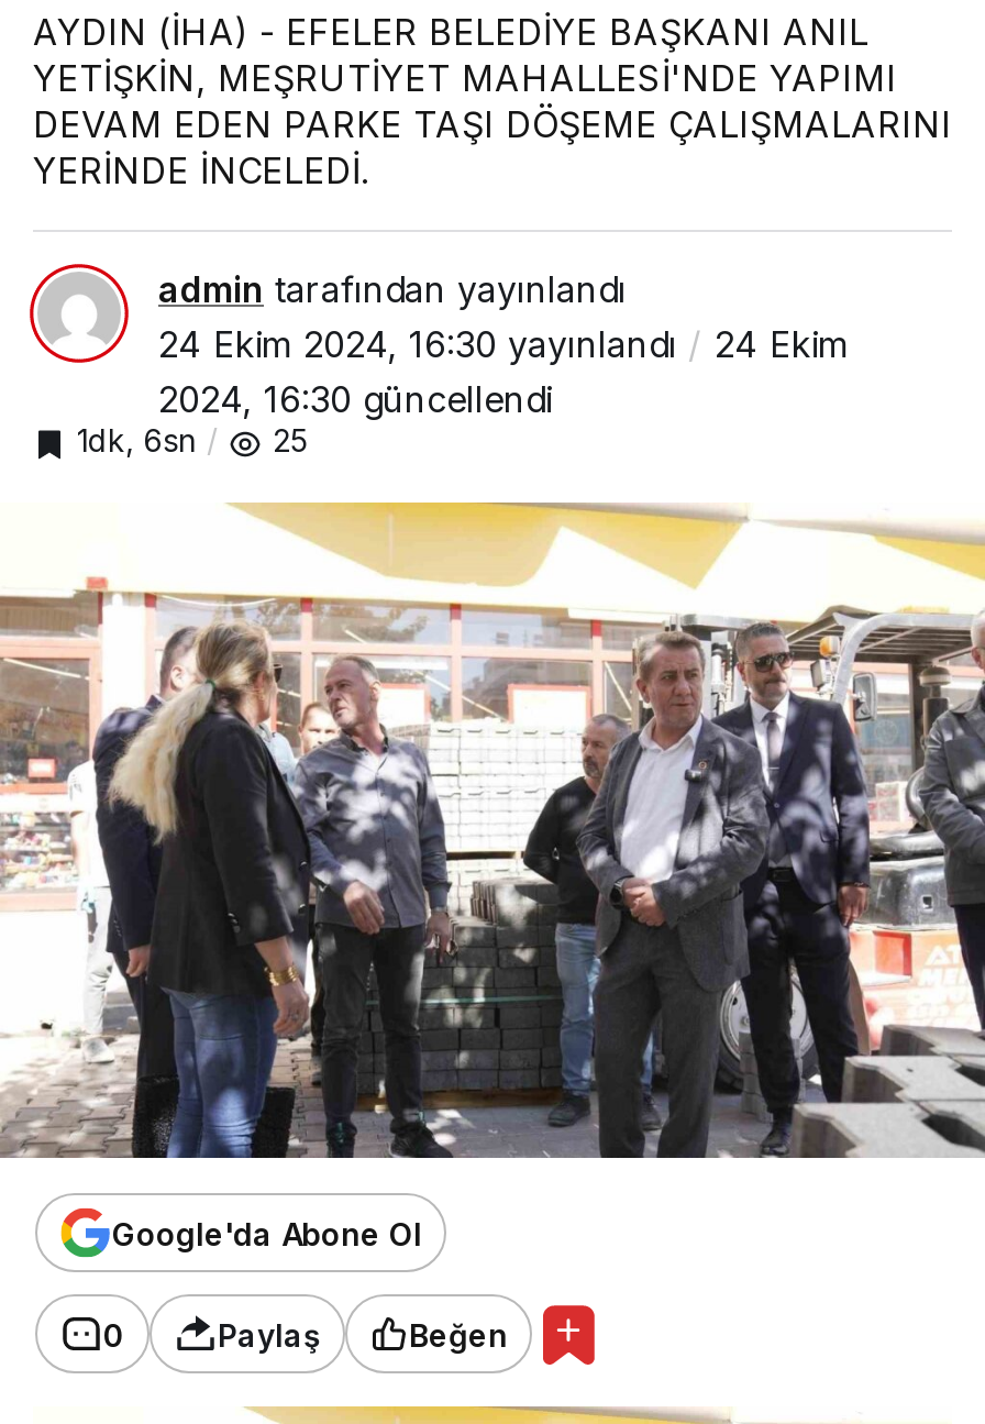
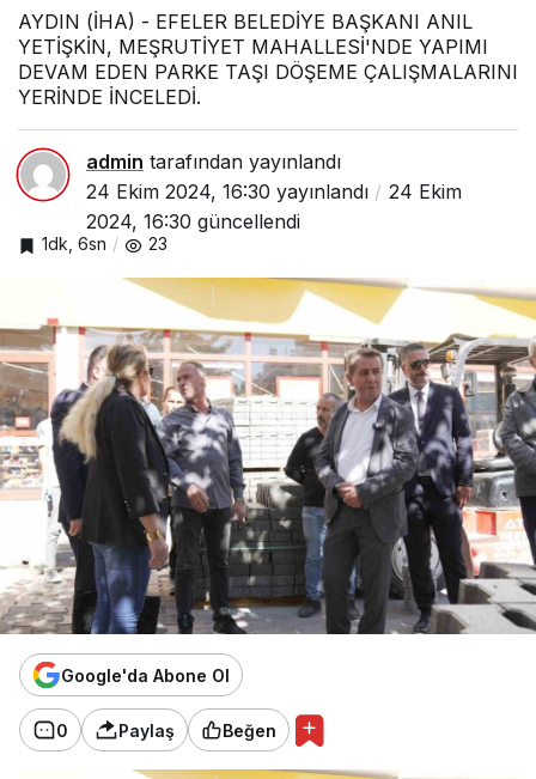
- 25
+ 23
